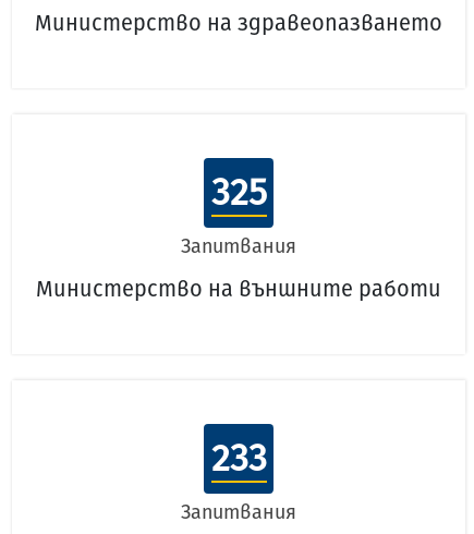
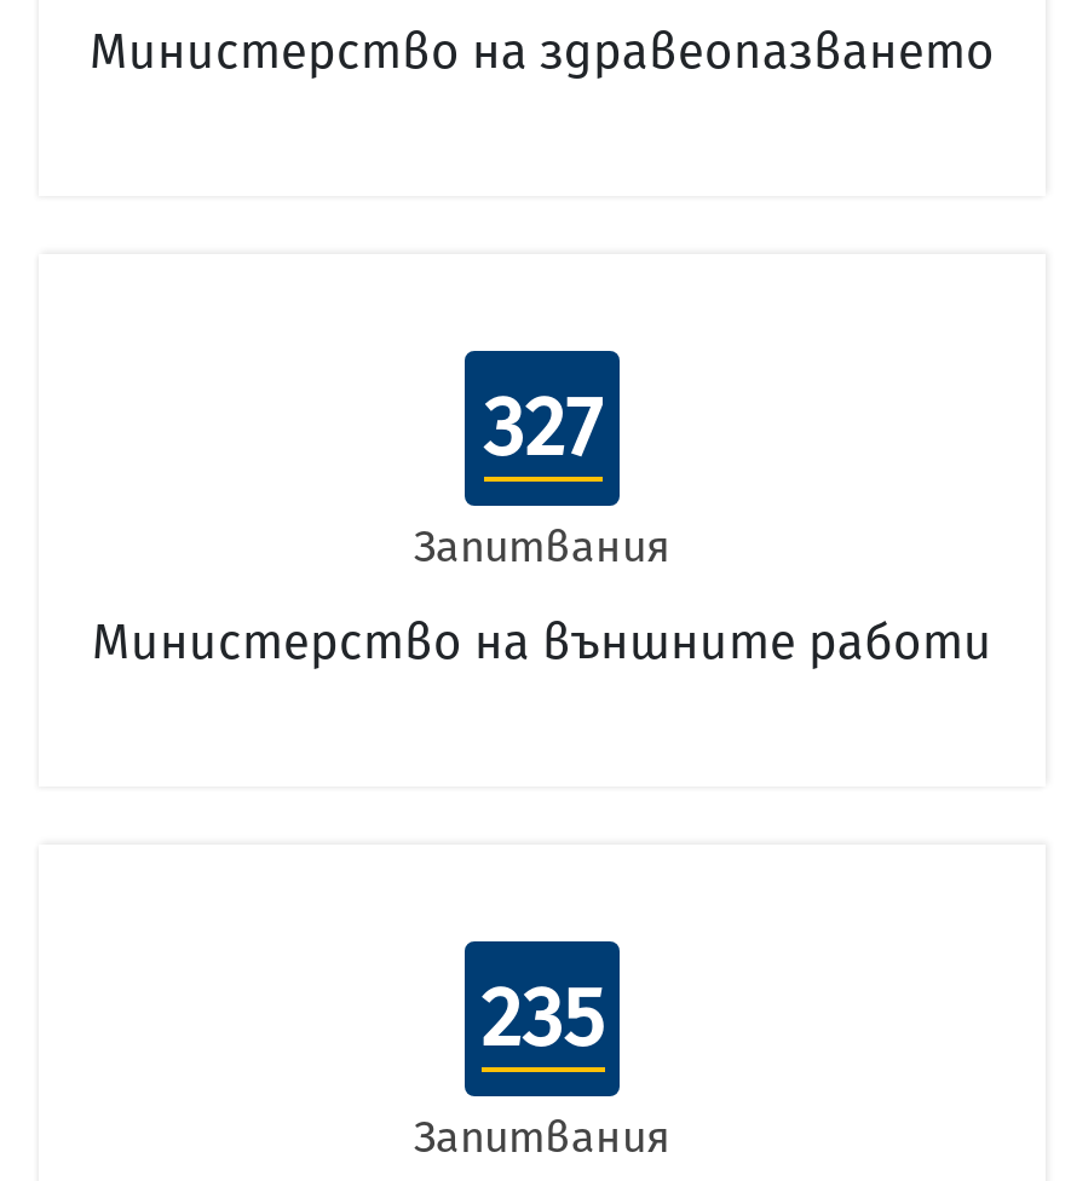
- 325
+ 327

- 233
+ 235
